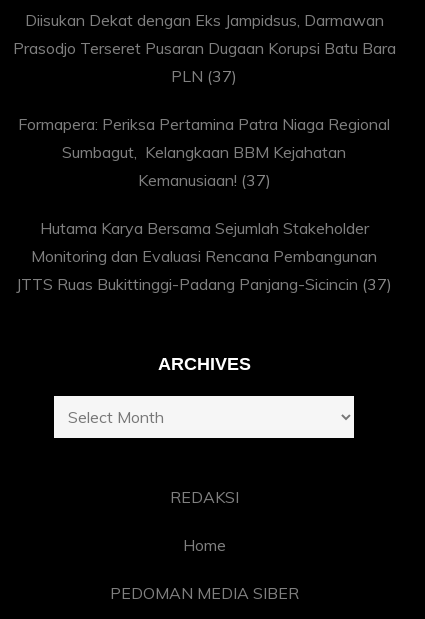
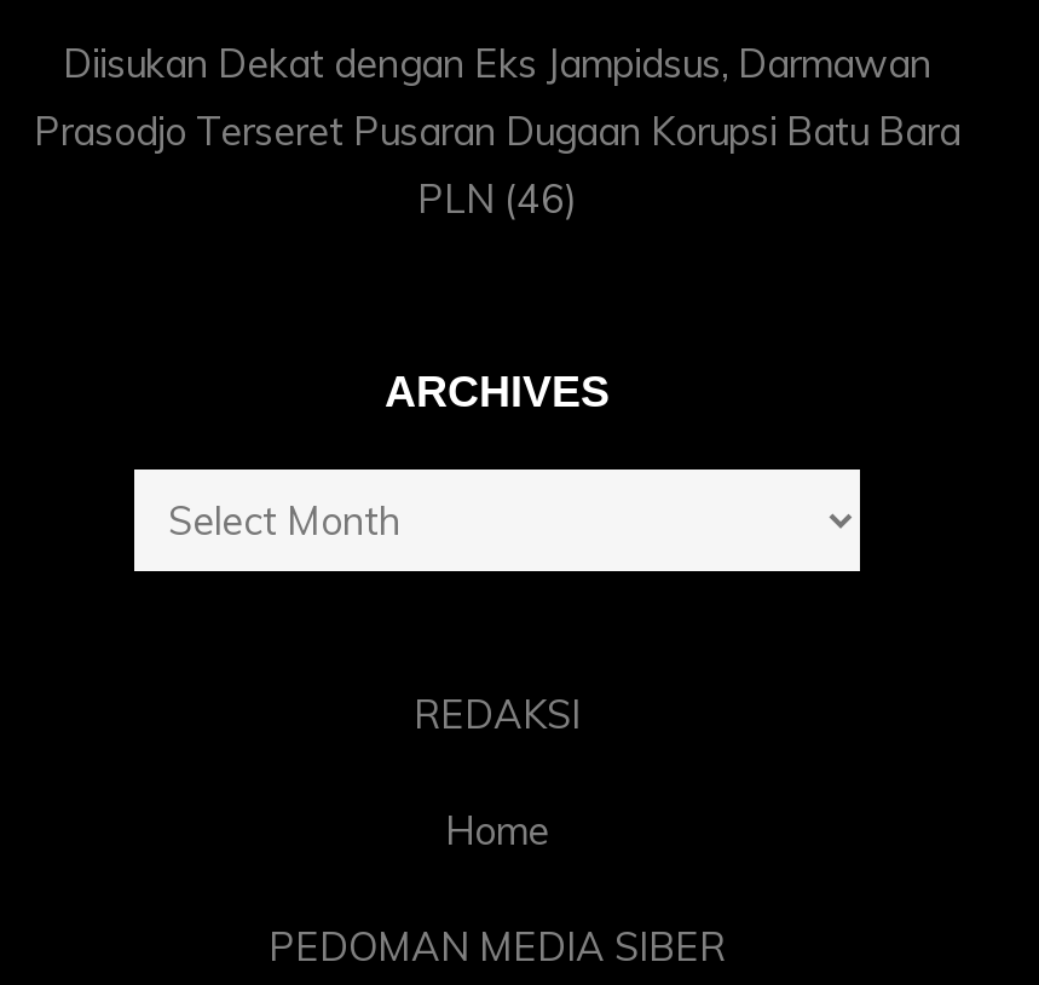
- PLN (37)
- Formapera: Periksa Pertamina Patra Niaga Regional
- Sumbagut, Kelangkaan BBM Kejahatan
- Kemanusiaan! (37)
- Hutama Karya Bersama Sejumlah Stakeholder
- Monitoring dan Evaluasi Rencana Pembangunan
- JTTS Ruas Bukittinggi-Padang Panjang-Sicincin (37)
+ PLN (46)
